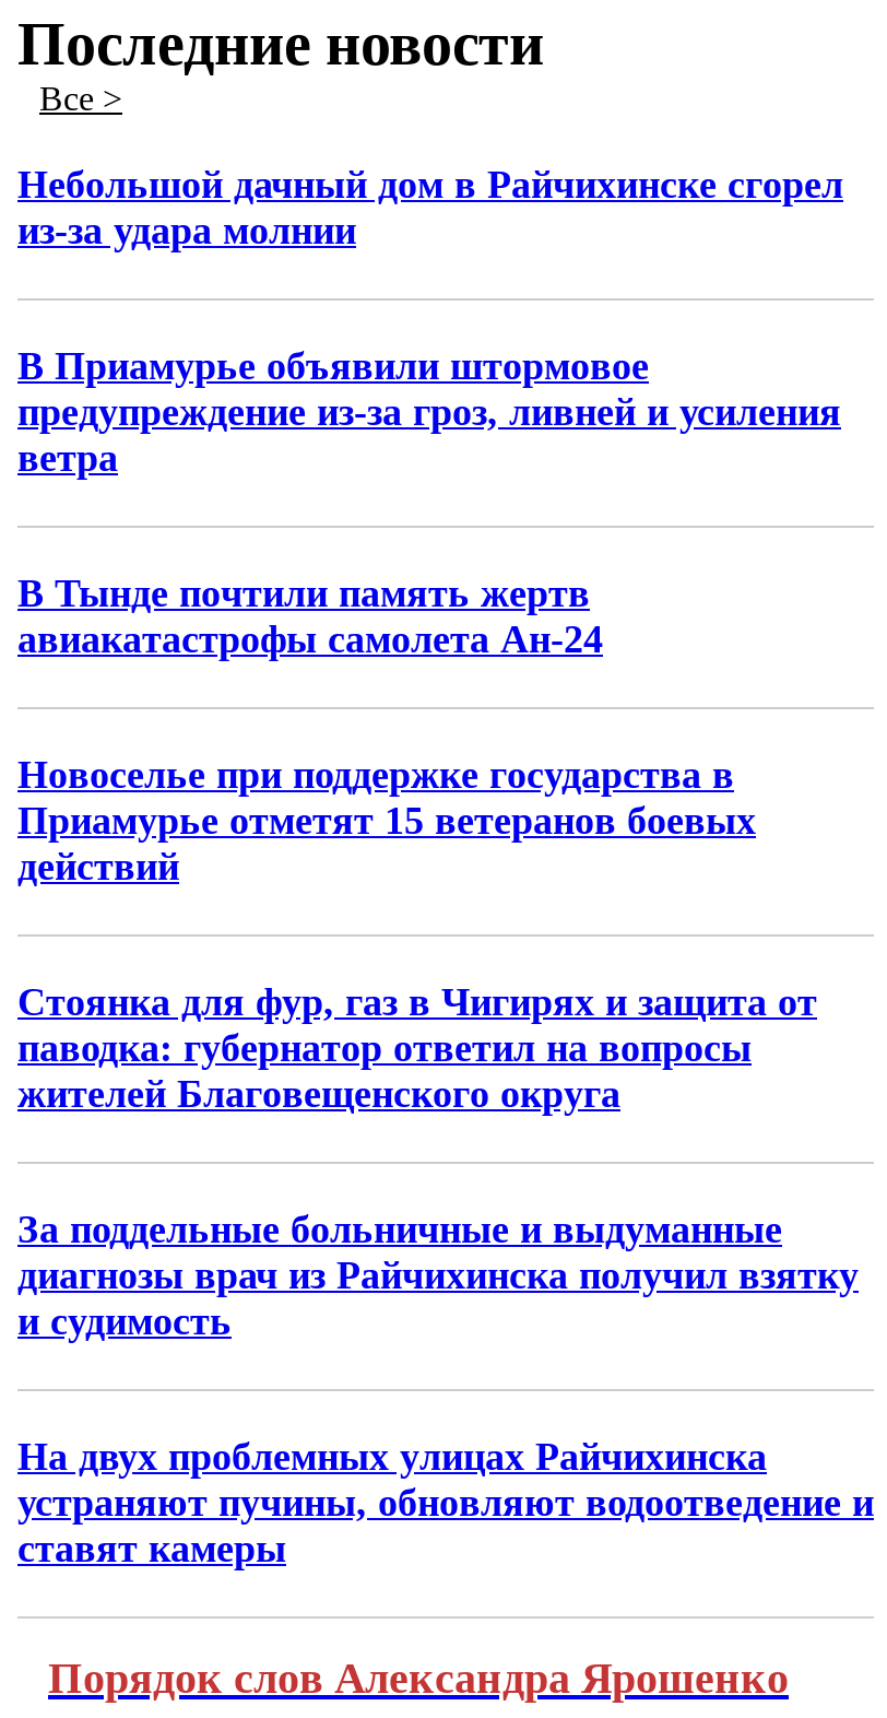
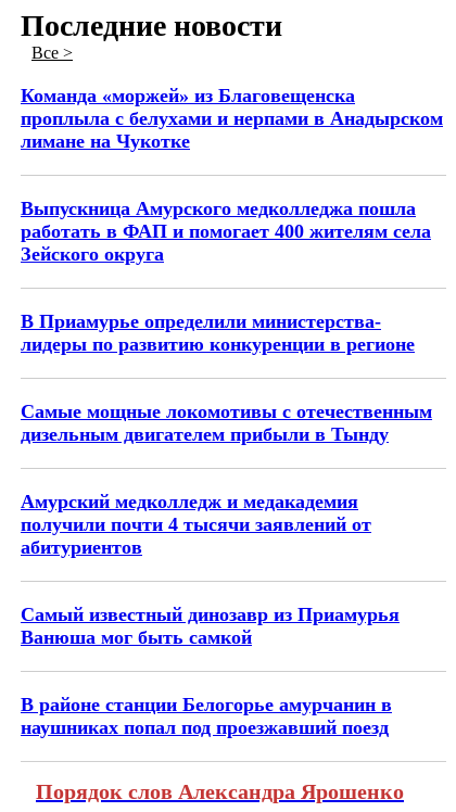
- Небольшой дачный дом в Райчихинске сгорел
- из-за удара молнии
+ Команда «моржей» из Благовещенска
+ проплыла с белухами и нерпами в Анадырском
+ лимане на Чукотке

- В Приамурье объявили штормовое
- предупреждение из-за гроз, ливней и усиления
- ветра
+ Выпускница Амурского медколледжа пошла
+ работать в ФАП и помогает 400 жителям села
+ Зейского округа

- В Тынде почтили память жертв
- авиакатастрофы самолета Ан-24
+ В Приамурье определили министерства-
+ лидеры по развитию конкуренции в регионе

- Новоселье при поддержке государства в
- Приамурье отметят 15 ветеранов боевых
- действий
+ Самые мощные локомотивы с отечественным
+ дизельным двигателем прибыли в Тынду

- Стоянка для фур, газ в Чигирях и защита от
- паводка: губернатор ответил на вопросы
- жителей Благовещенского округа
+ Амурский медколледж и медакадемия
+ получили почти 4 тысячи заявлений от
+ абитуриентов

- За поддельные больничные и выдуманные
- диагнозы врач из Райчихинска получил взятку
- и судимость
+ Самый известный динозавр из Приамурья
+ Ванюша мог быть самкой

- На двух проблемных улицах Райчихинска
- устраняют пучины, обновляют водоотведение и
- ставят камеры
+ В районе станции Белогорье амурчанин в
+ наушниках попал под проезжавший поезд
